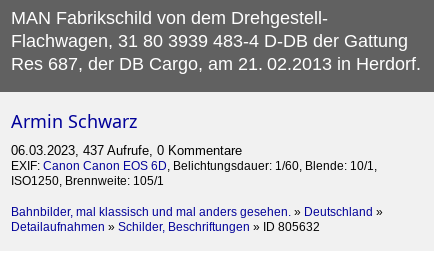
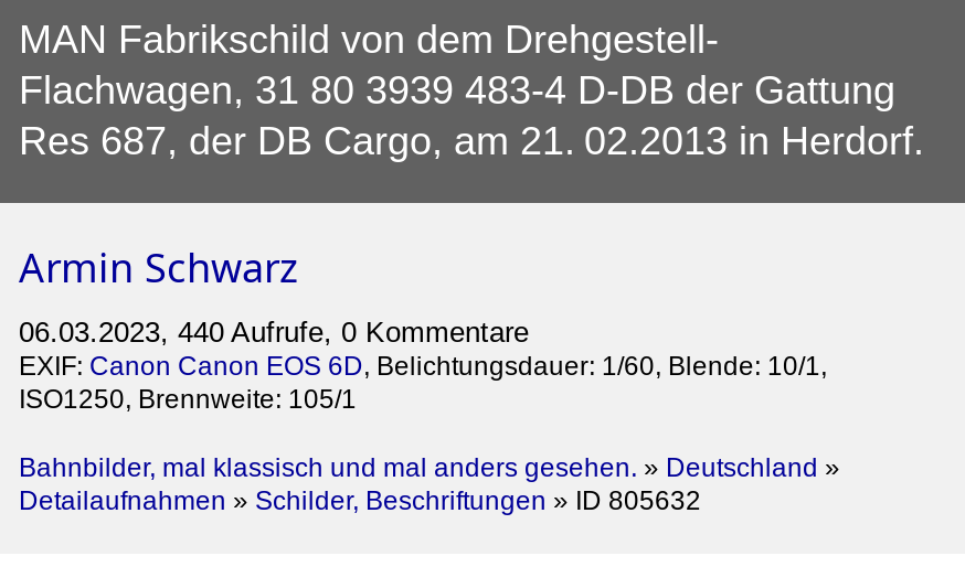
- 06.03.2023, 437 Aufrufe, 0 Kommentare
+ 06.03.2023, 440 Aufrufe, 0 Kommentare
